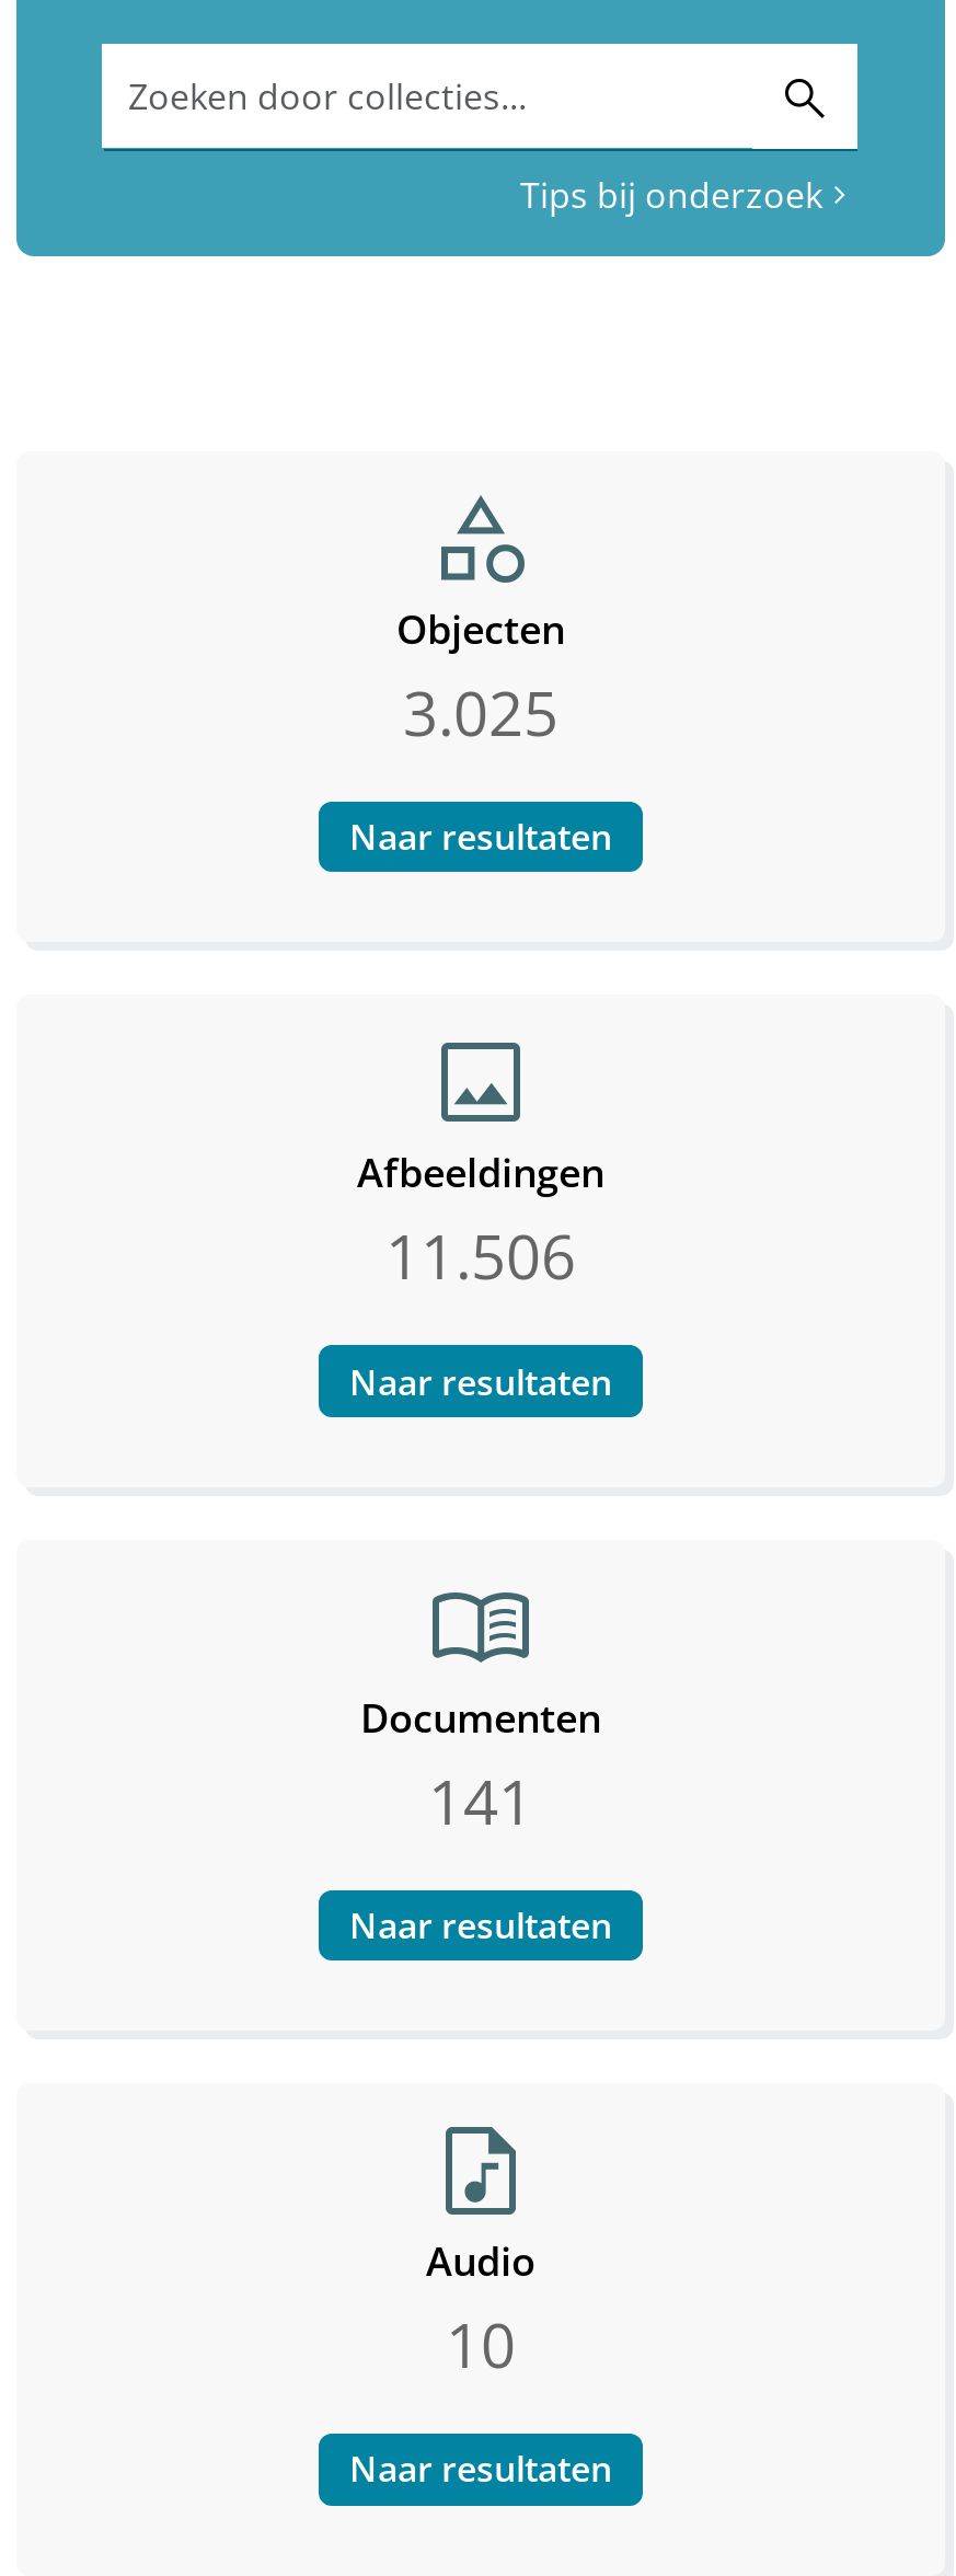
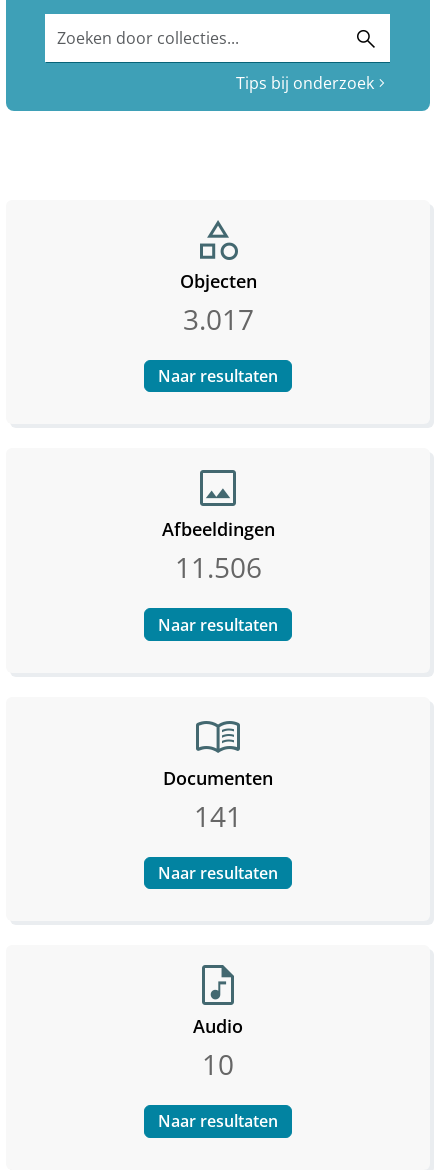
- 3.025
+ 3.017
